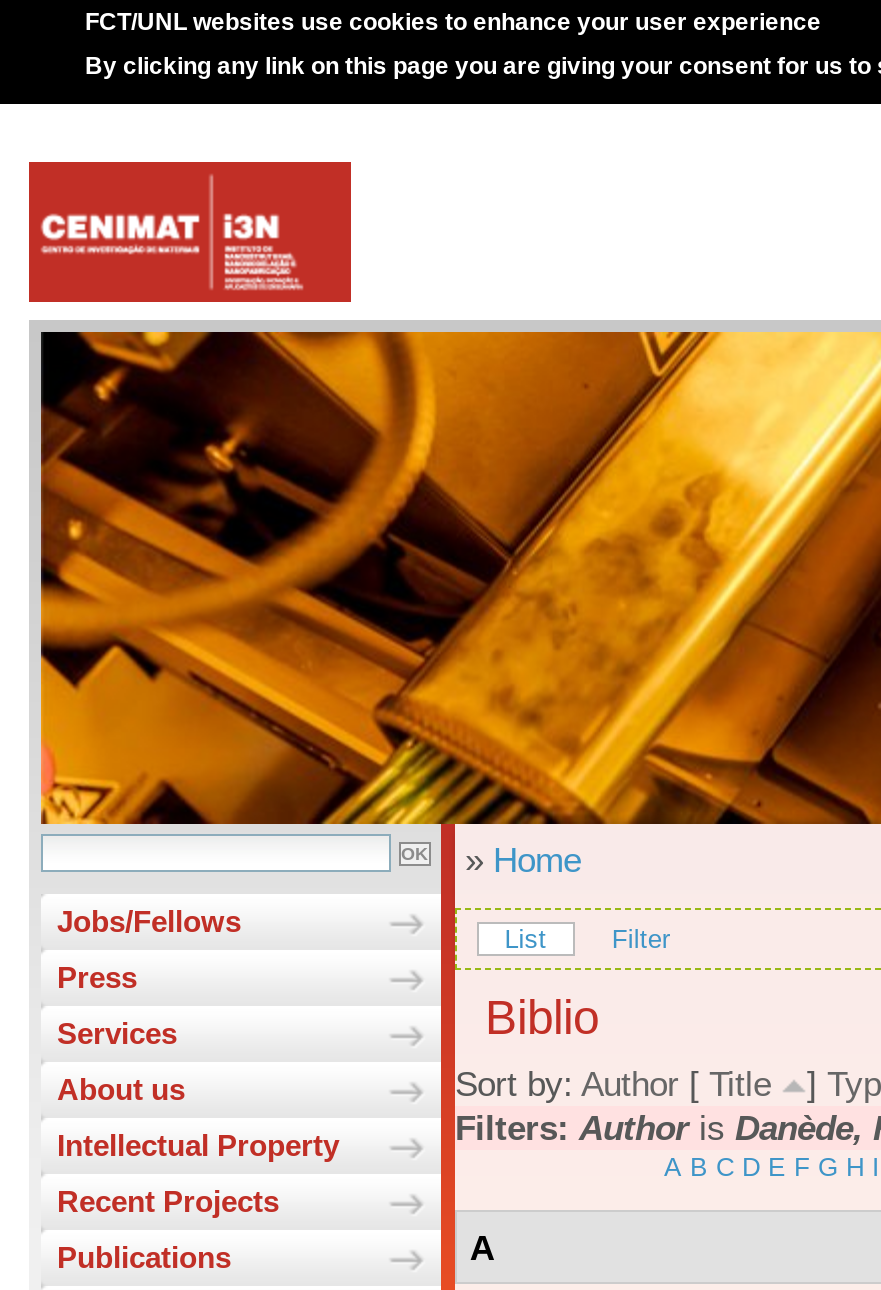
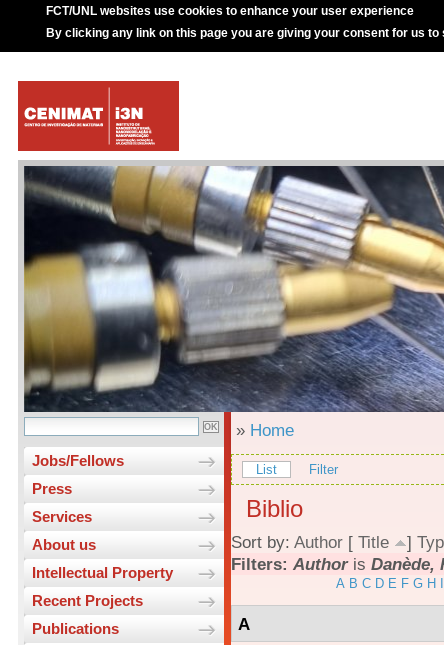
- [image]
+ [image]
